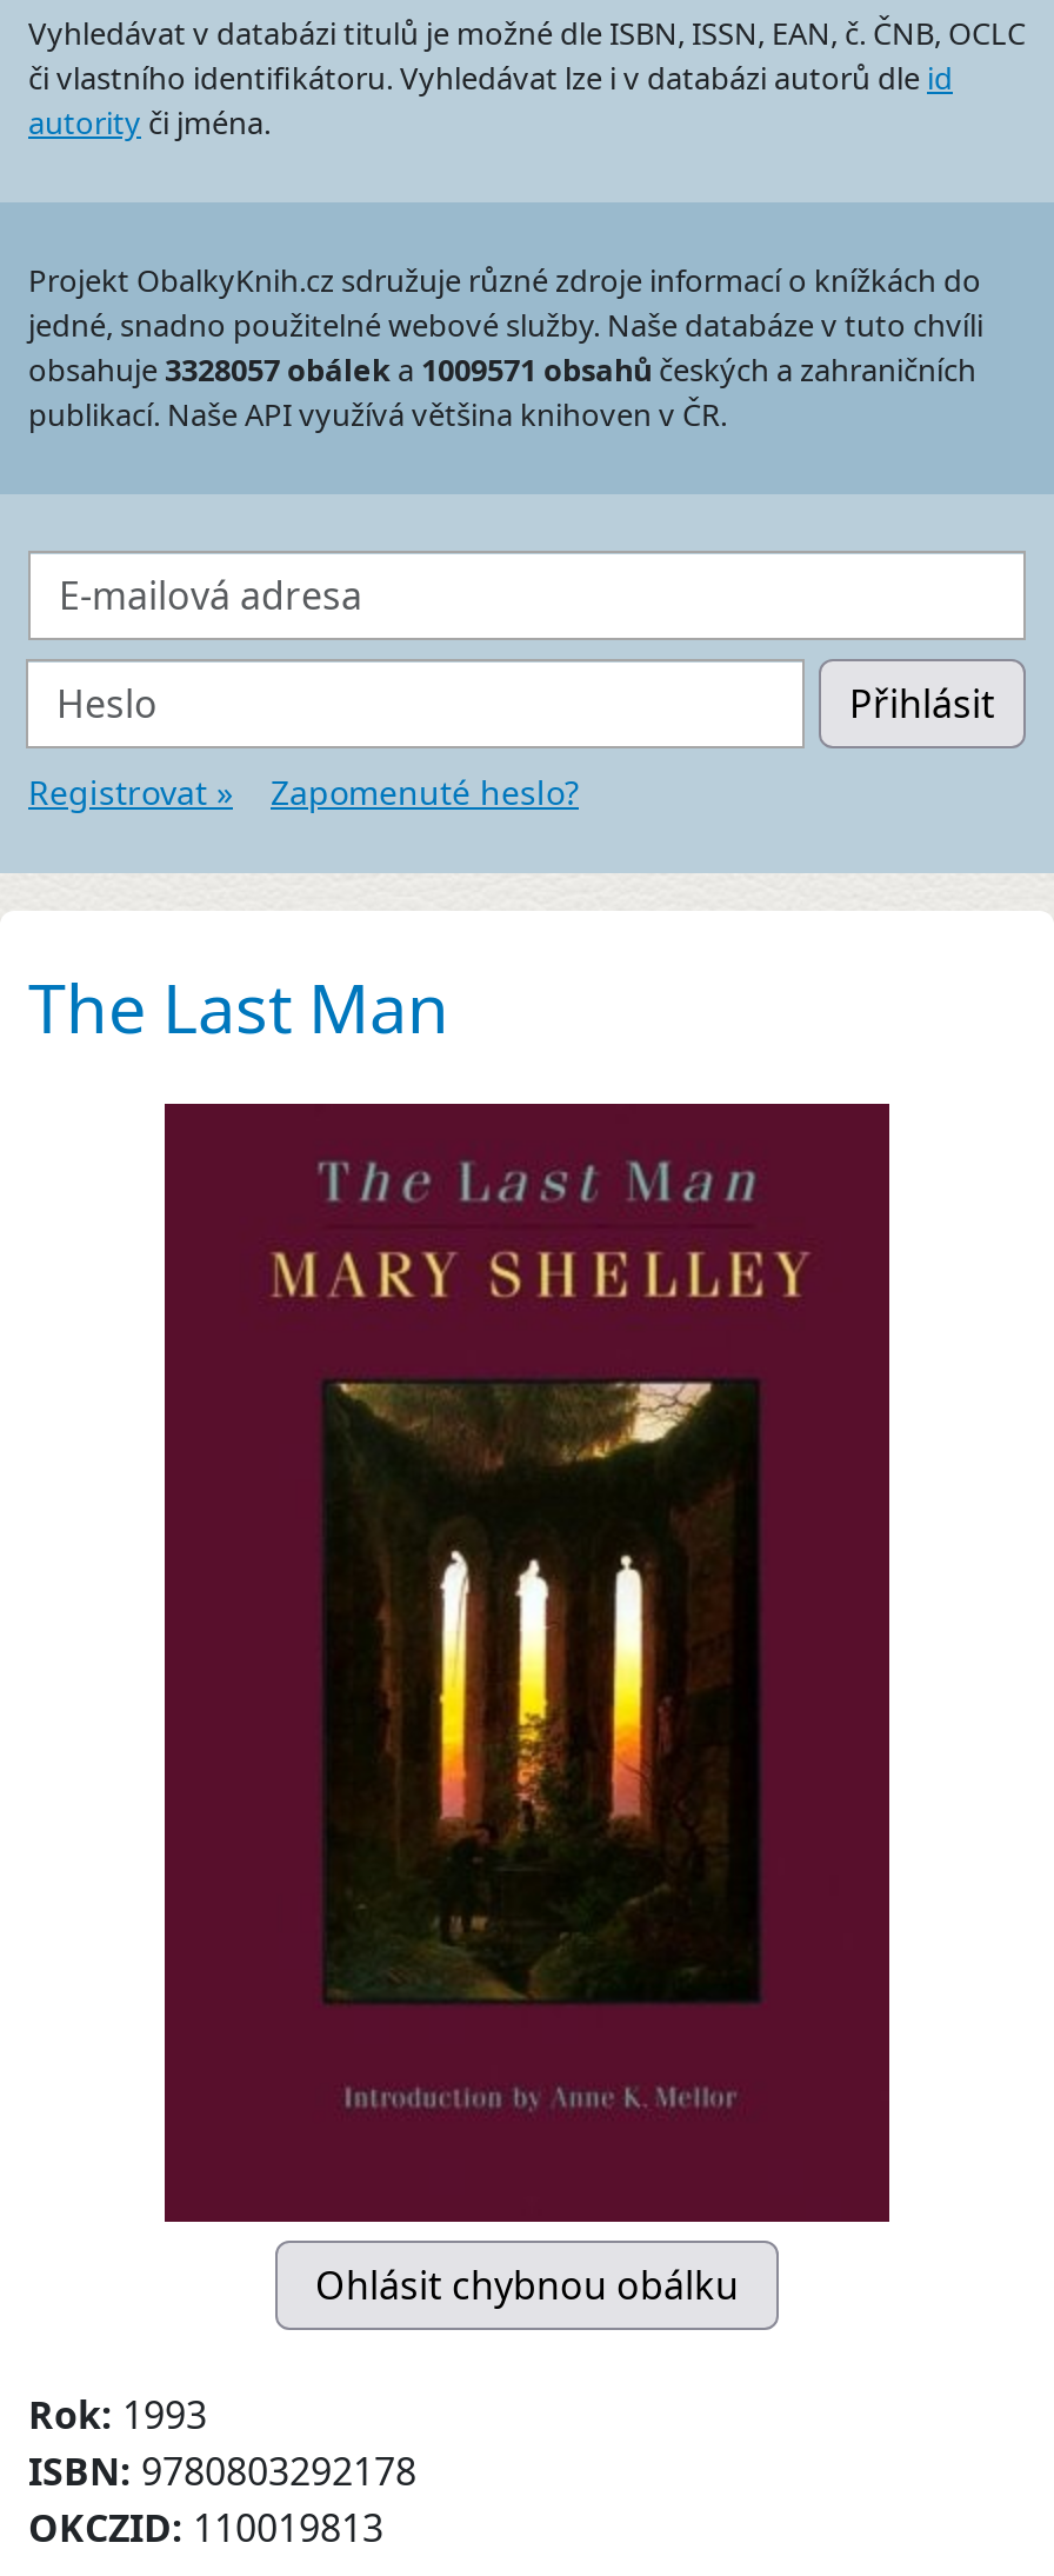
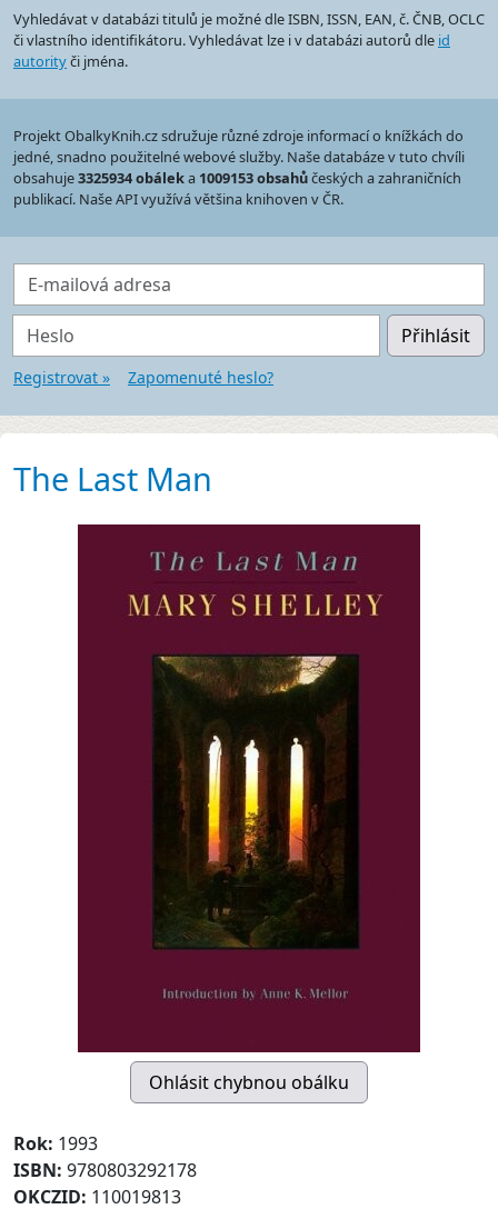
- obsahuje 3328057 obálek a 1009571 obsahů českých a zahraničních
+ obsahuje 3325934 obálek a 1009153 obsahů českých a zahraničních
